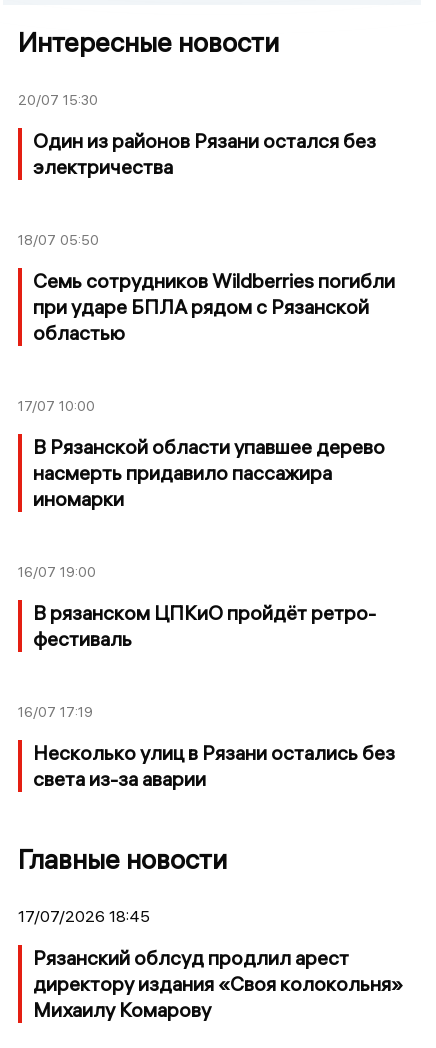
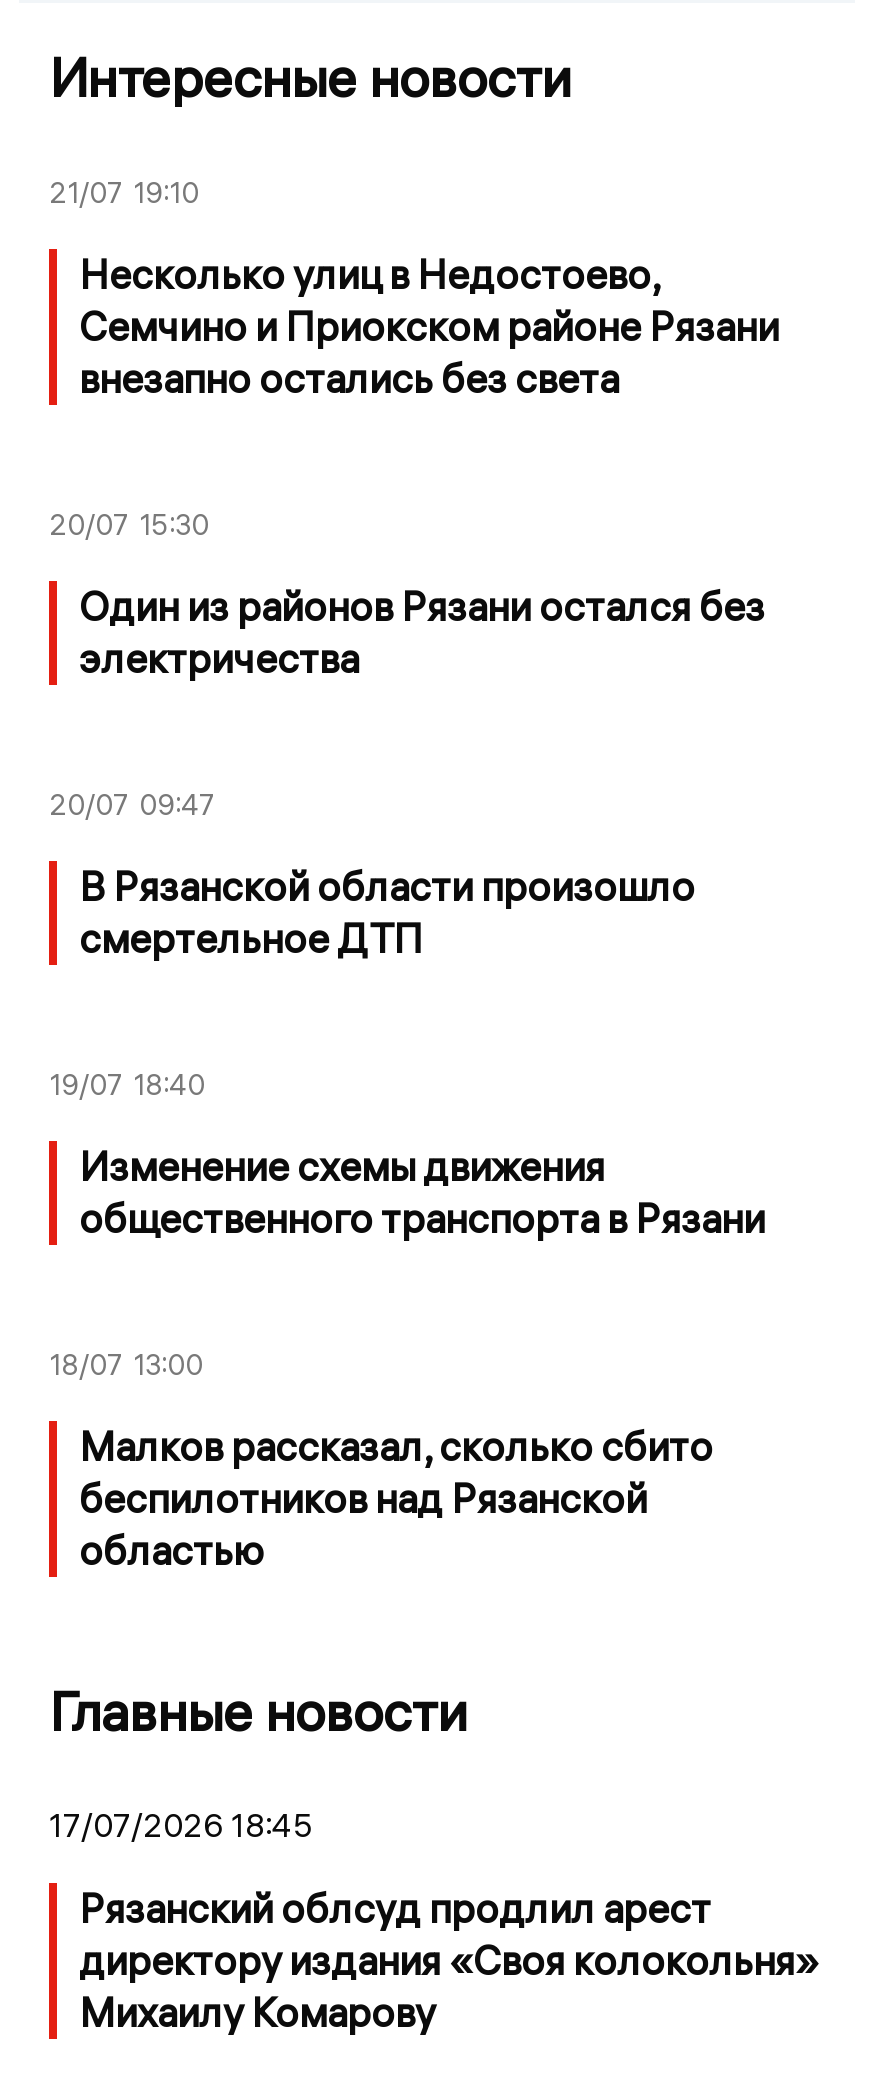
+ 21/07 19:10
+ Несколько улиц в Недостоево,
+ Семчино и Приокском районе Рязани
+ внезапно остались без света

moved down: 20/07 15:30 | Один из районов Рязани остался без | электричества

- 18/07 05:50
- Семь сотрудников Wildberries погибли
- при ударе БПЛА рядом с Рязанской
+ 20/07 09:47
+ В Рязанской области произошло
+ смертельное ДТП
+ 19/07 18:40
+ Изменение схемы движения
+ общественного транспорта в Рязани
+ 18/07 13:00
+ Малков рассказал, сколько сбито
+ беспилотников над Рязанской

moved down: областью

- 17/07 10:00
- В Рязанской области упавшее дерево
- насмерть придавило пассажира
- иномарки
- 16/07 19:00
- В рязанском ЦПКиО пройдёт ретро-
- фестиваль
- 16/07 17:19
- Несколько улиц в Рязани остались без
- света из-за аварии
